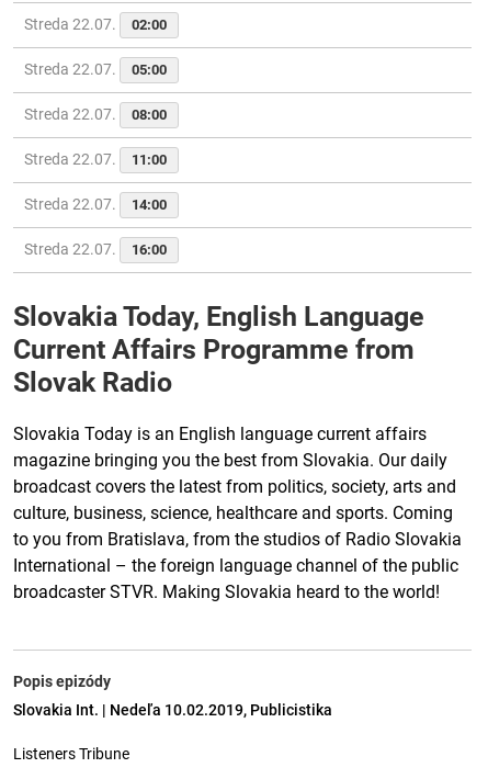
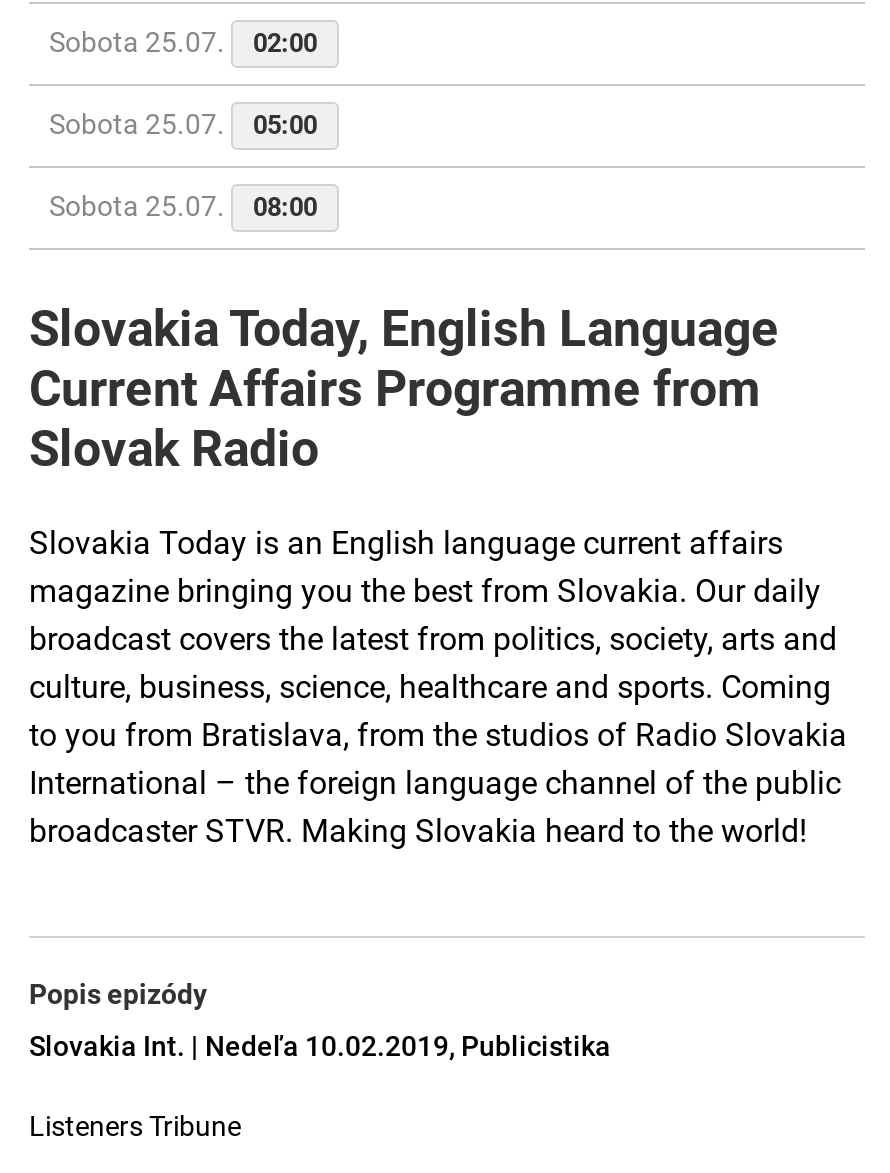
- Streda 22.07. 02:00
+ Sobota 25.07. 02:00

- Streda 22.07. 05:00
+ Sobota 25.07. 05:00

- Streda 22.07. 08:00
+ Sobota 25.07. 08:00

- Streda 22.07.
- 11:00
- Streda 22.07.
- 14:00
- Streda 22.07.
- 16:00
